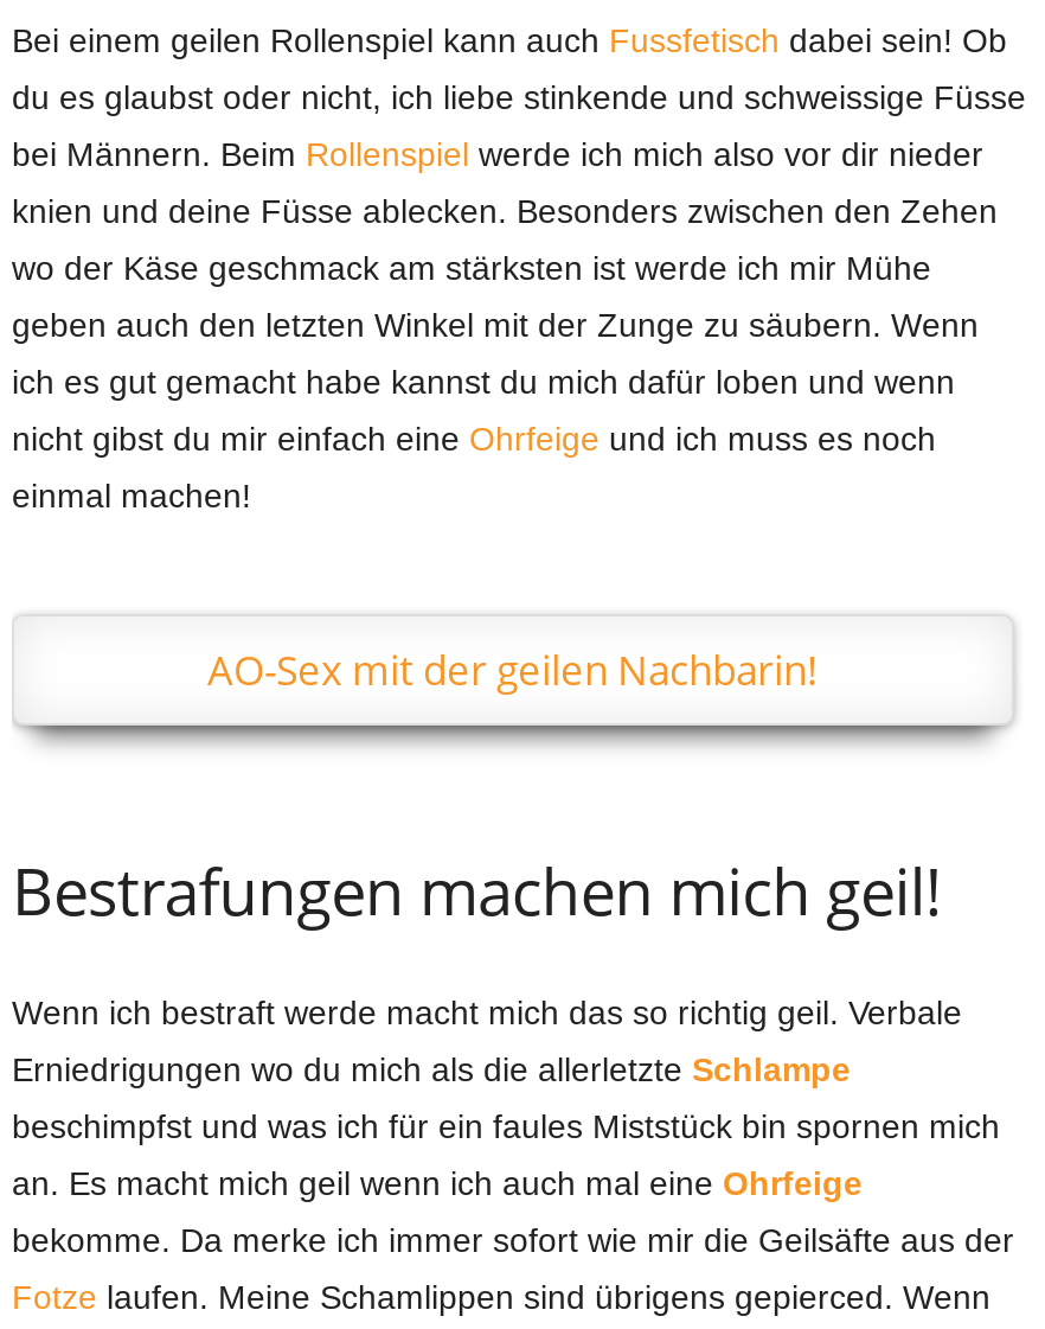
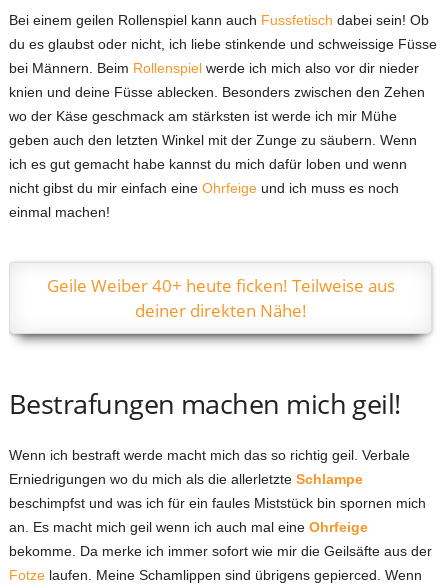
- AO-Sex mit der geilen Nachbarin!
+ Geile Weiber 40+ heute ficken! Teilweise aus
+ deiner direkten Nähe!
